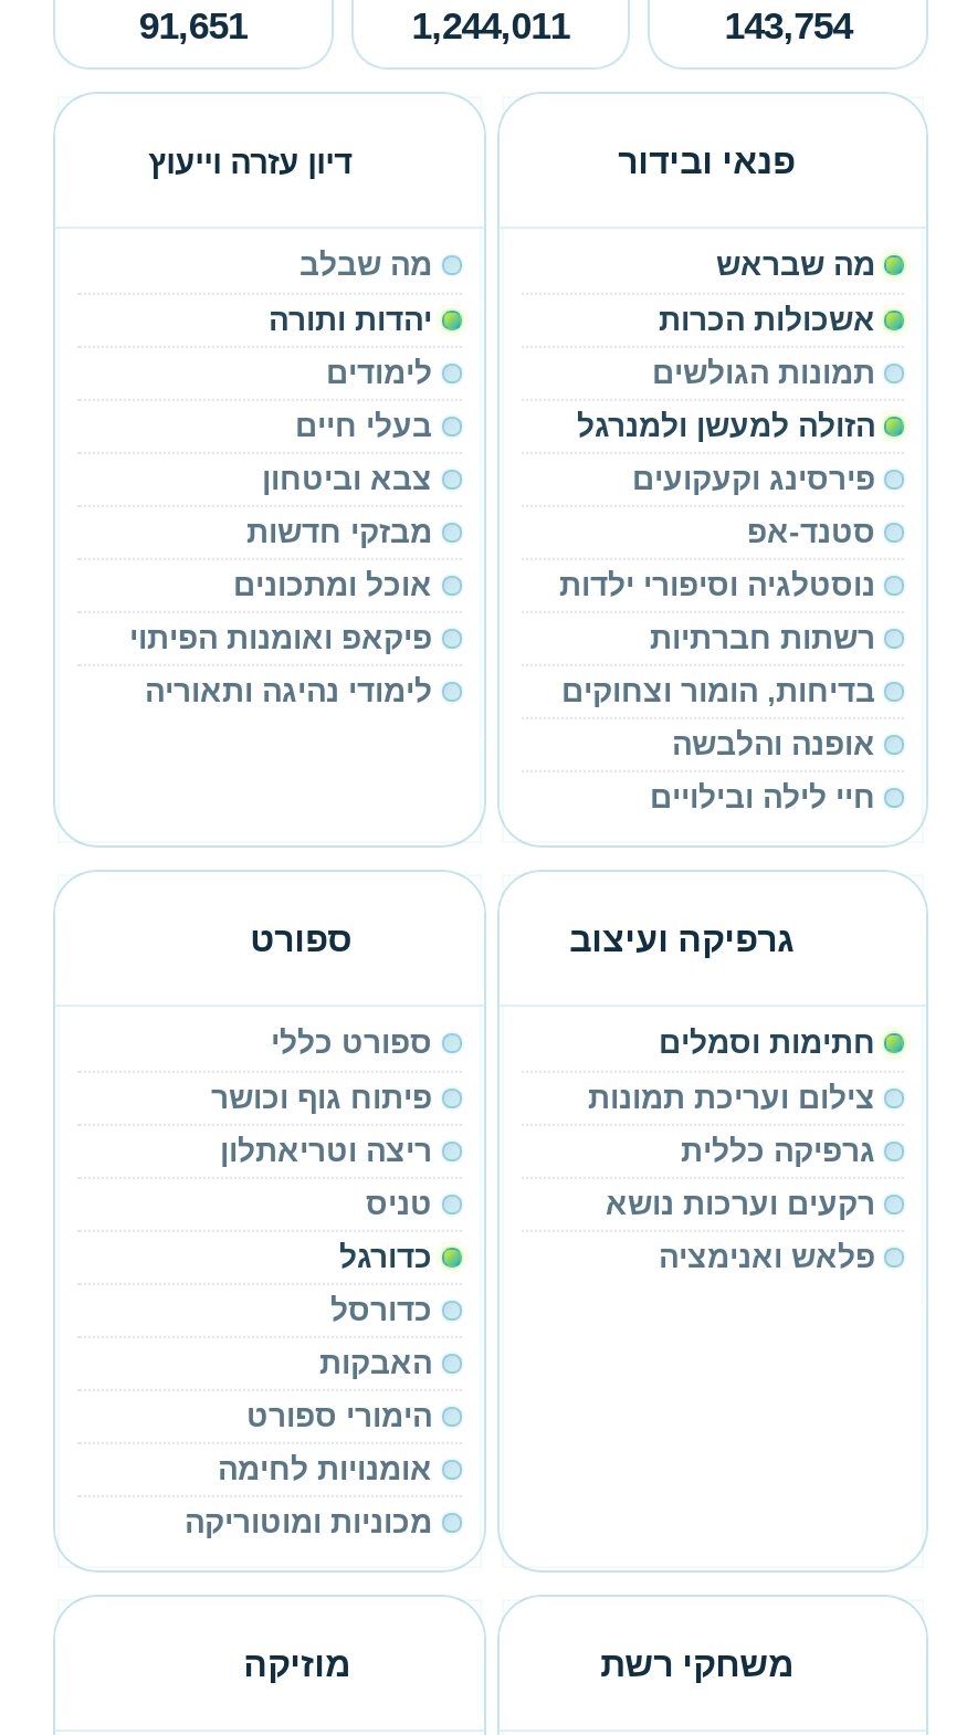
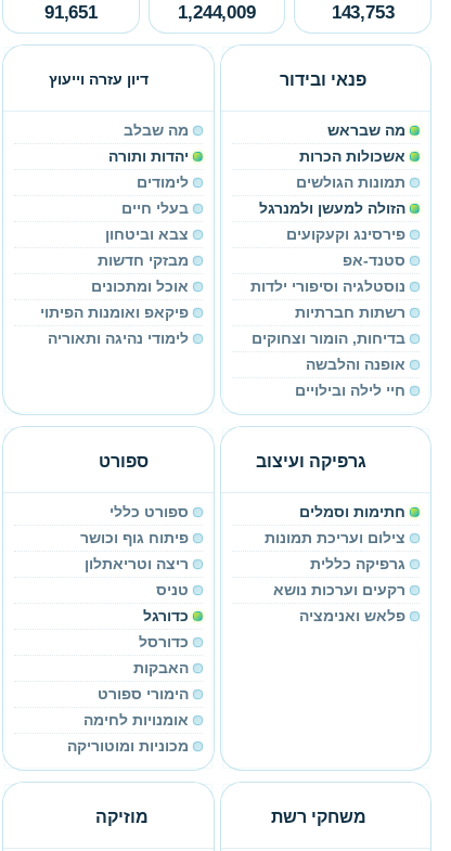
- 1,244,011
+ 1,244,009

- 143,754
+ 143,753
